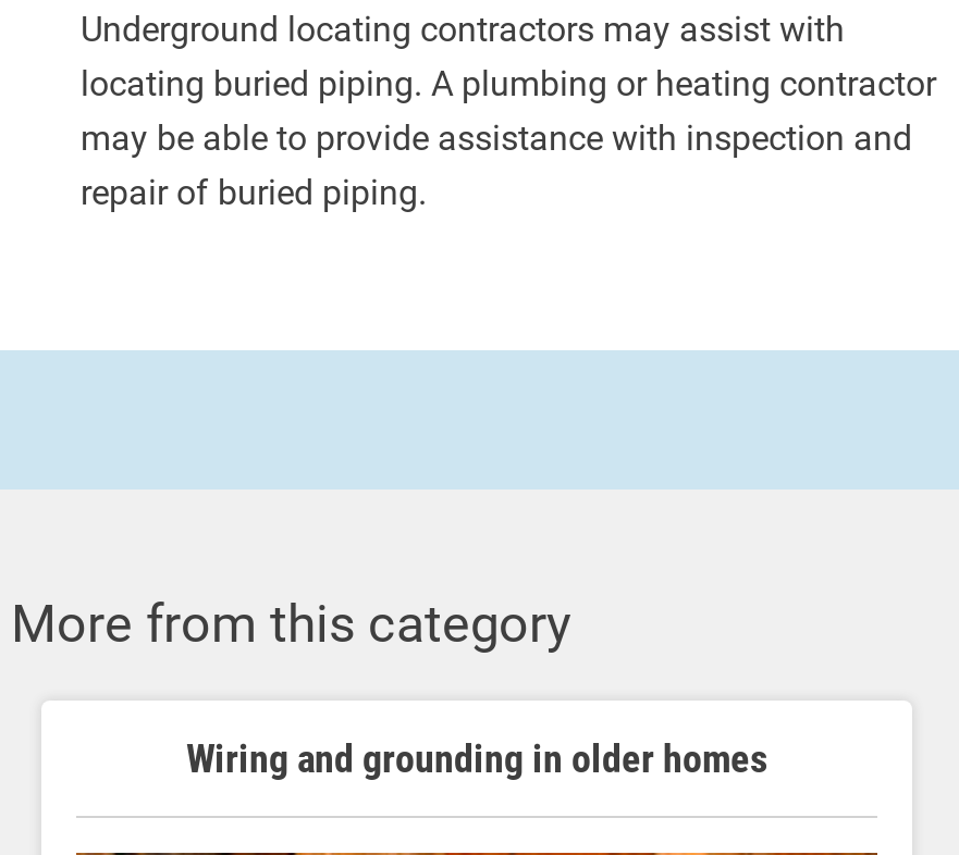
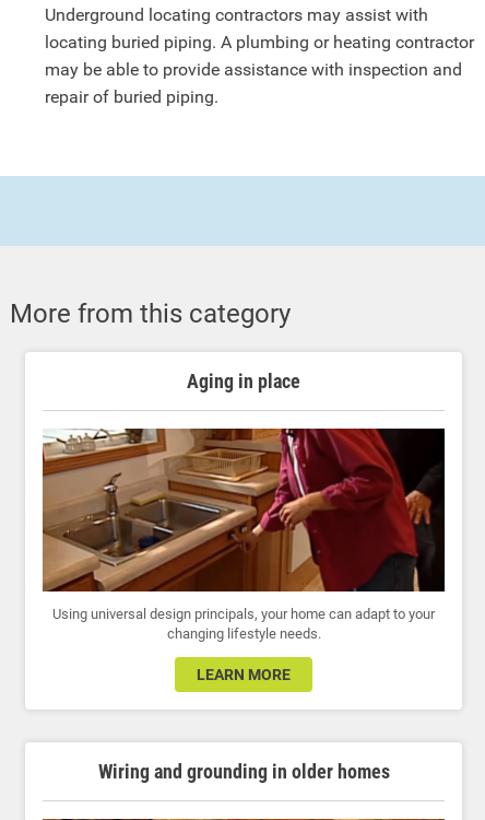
+ [image]
+ Using universal design principals, your home can adapt to your
+ changing lifestyle needs.
+ LEARN MORE

+ Aging in place
